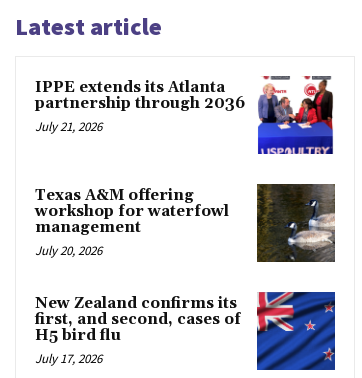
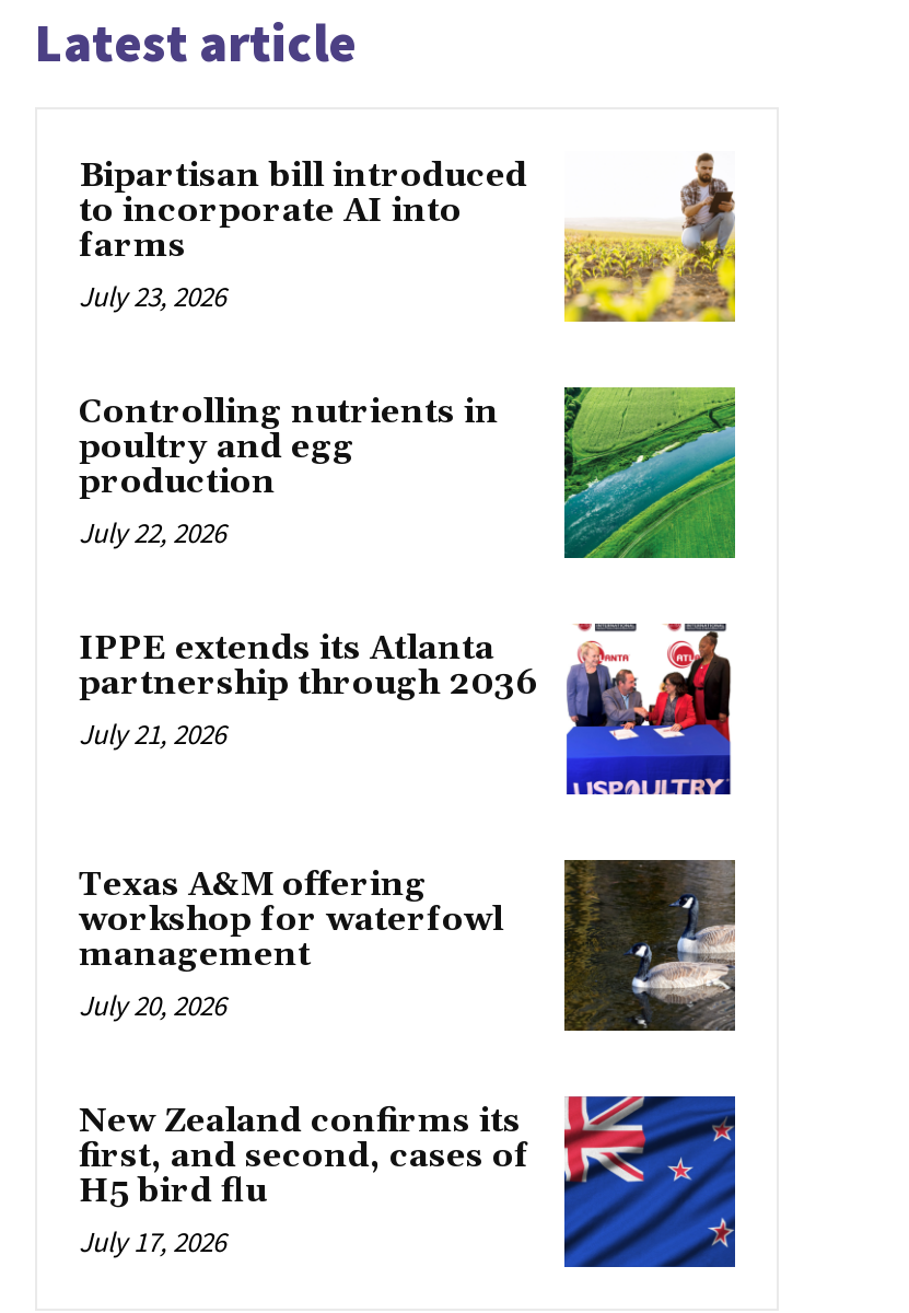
+ [image]
+ Bipartisan bill introduced
+ to incorporate AI into
+ farms
+ July 23, 2026
+ Controlling nutrients in
+ poultry and egg
+ production
+ July 22, 2026

+ [image]
